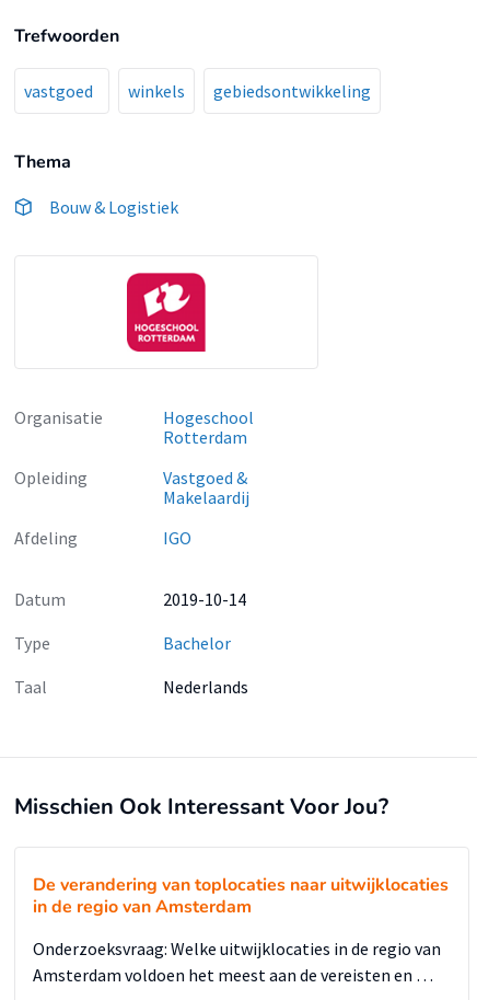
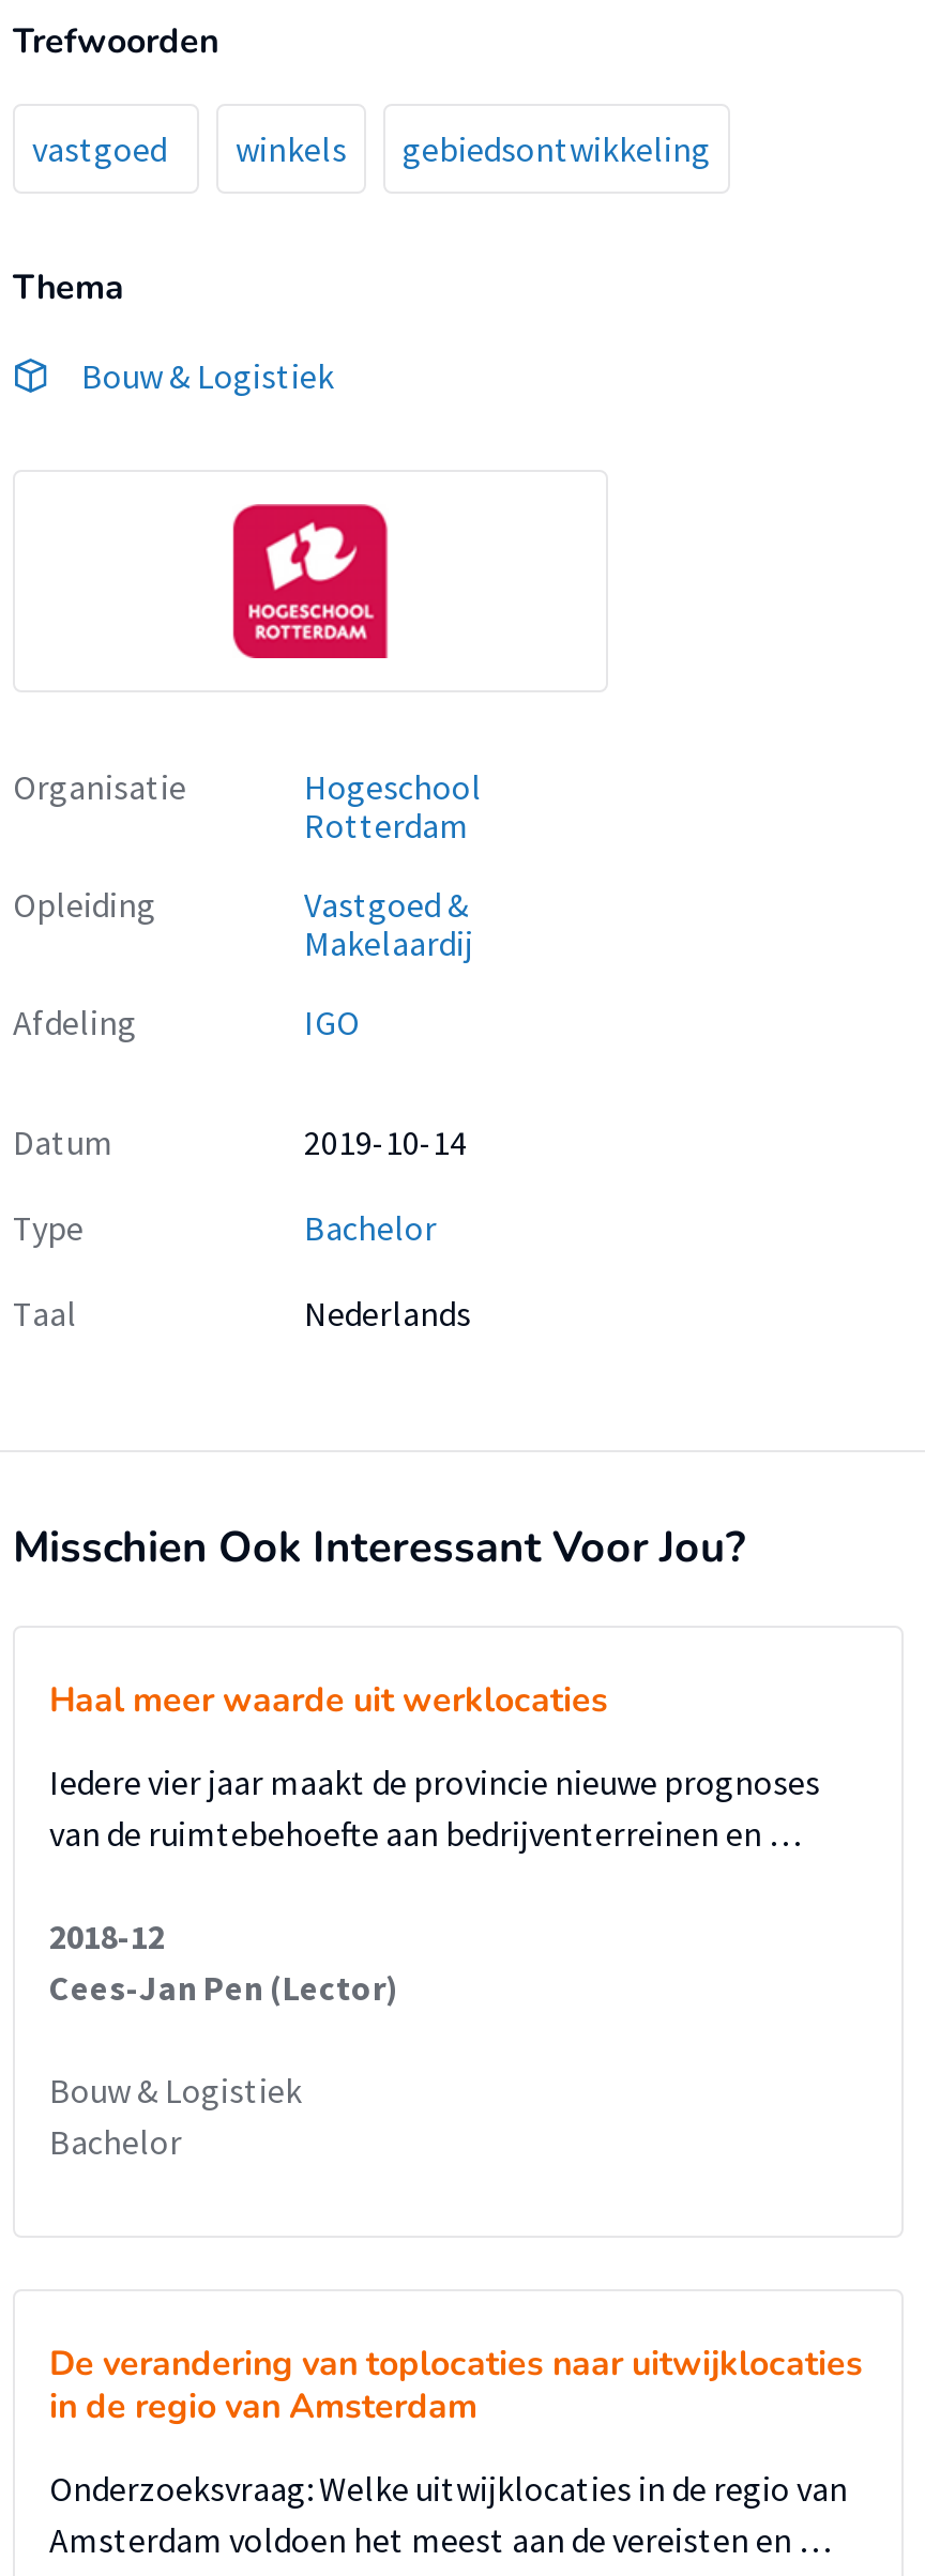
+ Haal meer waarde uit werklocaties
+ Iedere vier jaar maakt de provincie nieuwe prognoses
+ van de ruimtebehoefte aan bedrijventerreinen en …
+ 2018-12
+ Cees-Jan Pen (Lector)
+ Bouw & Logistiek
+ Bachelor
